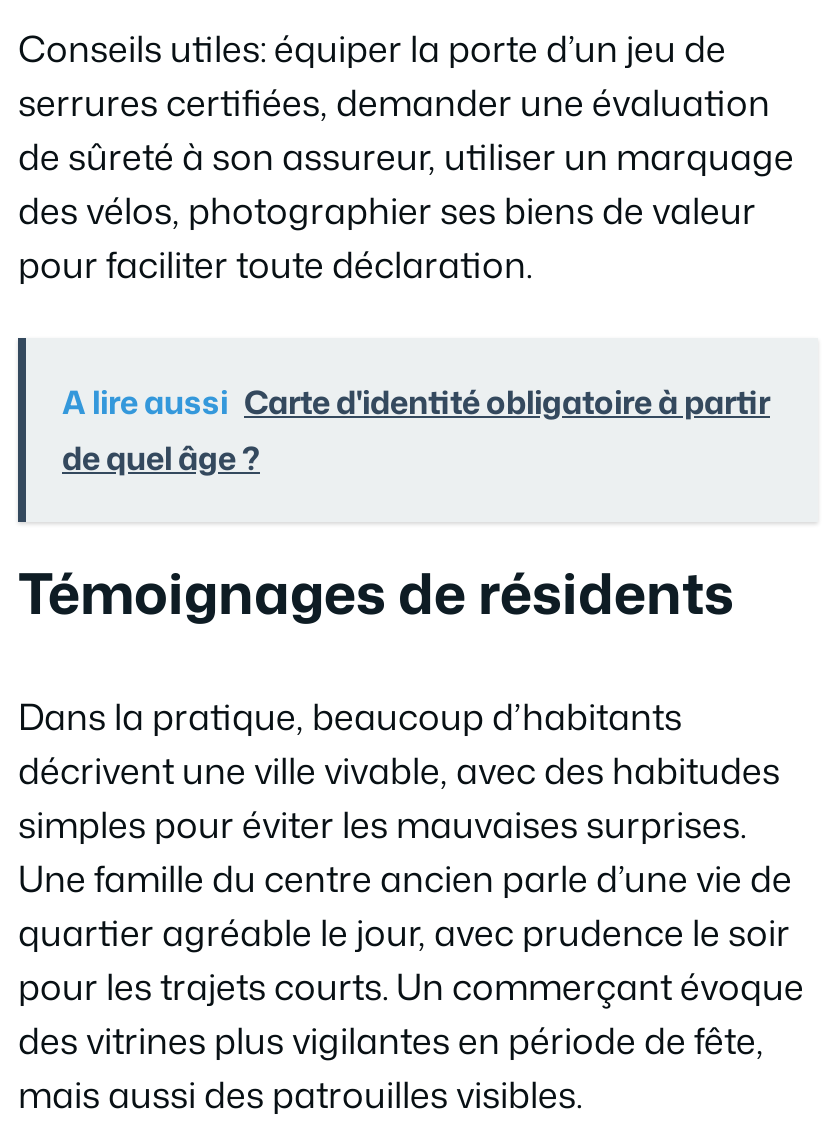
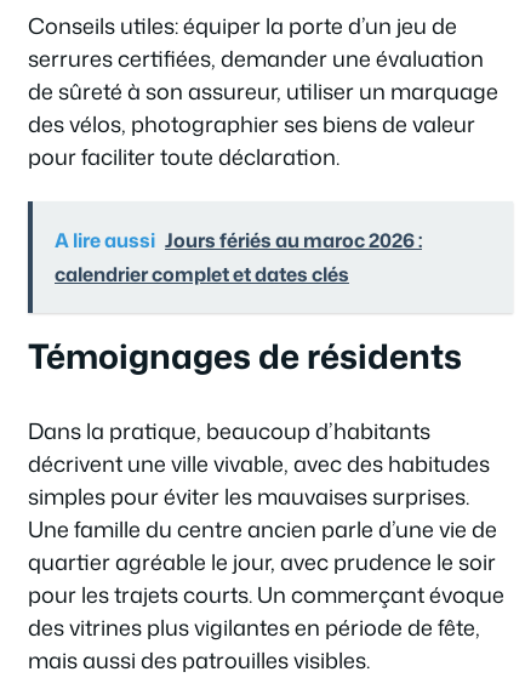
- A lire aussi Carte d'identité obligatoire à partir
- de quel âge ?
+ A lire aussi Jours fériés au maroc 2026 :
+ calendrier complet et dates clés
